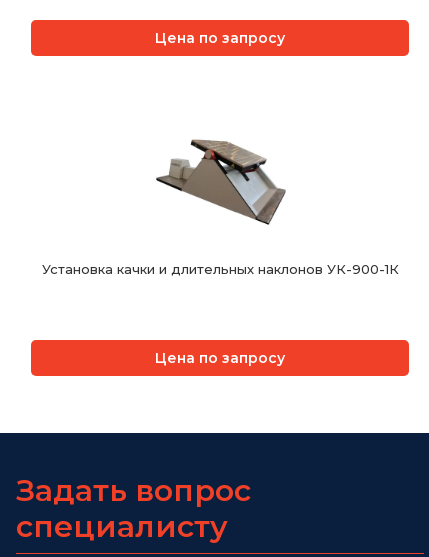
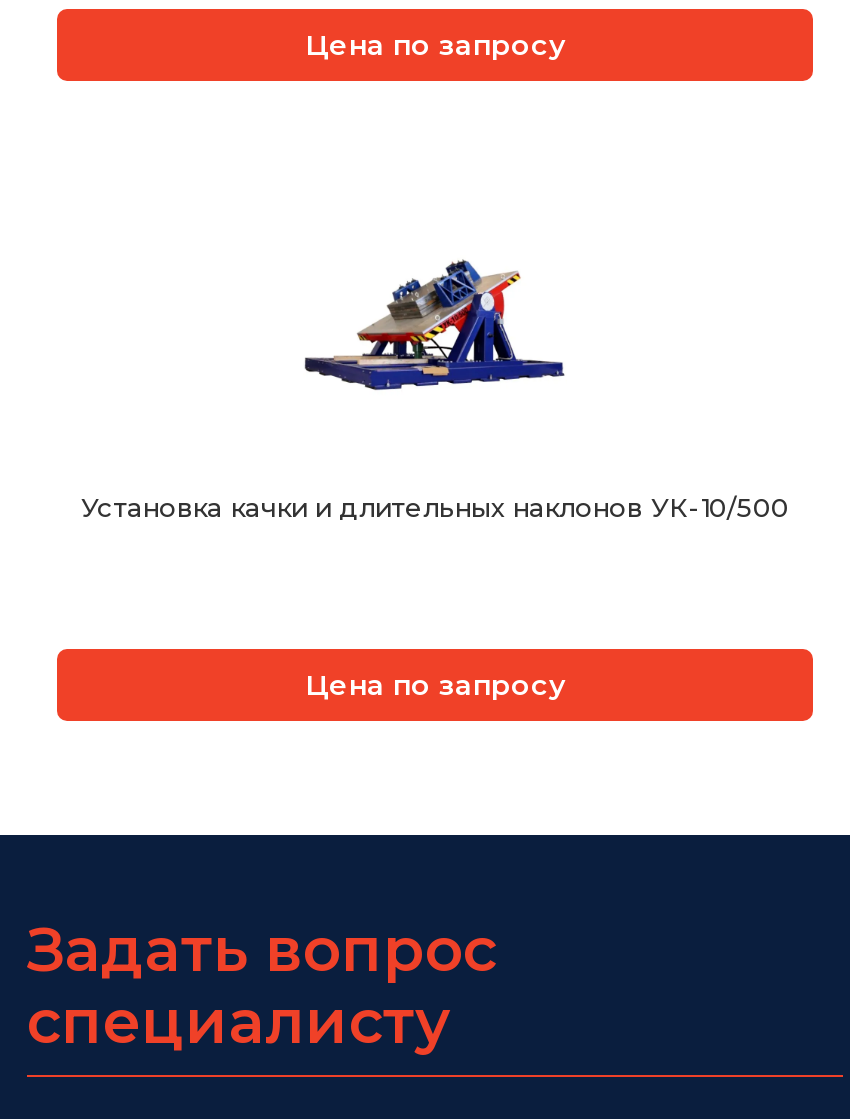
- [image]
- Установка качки и длительных наклонов УК-900-1К
+ [image]
+ Установка качки и длительных наклонов УК-10/500
